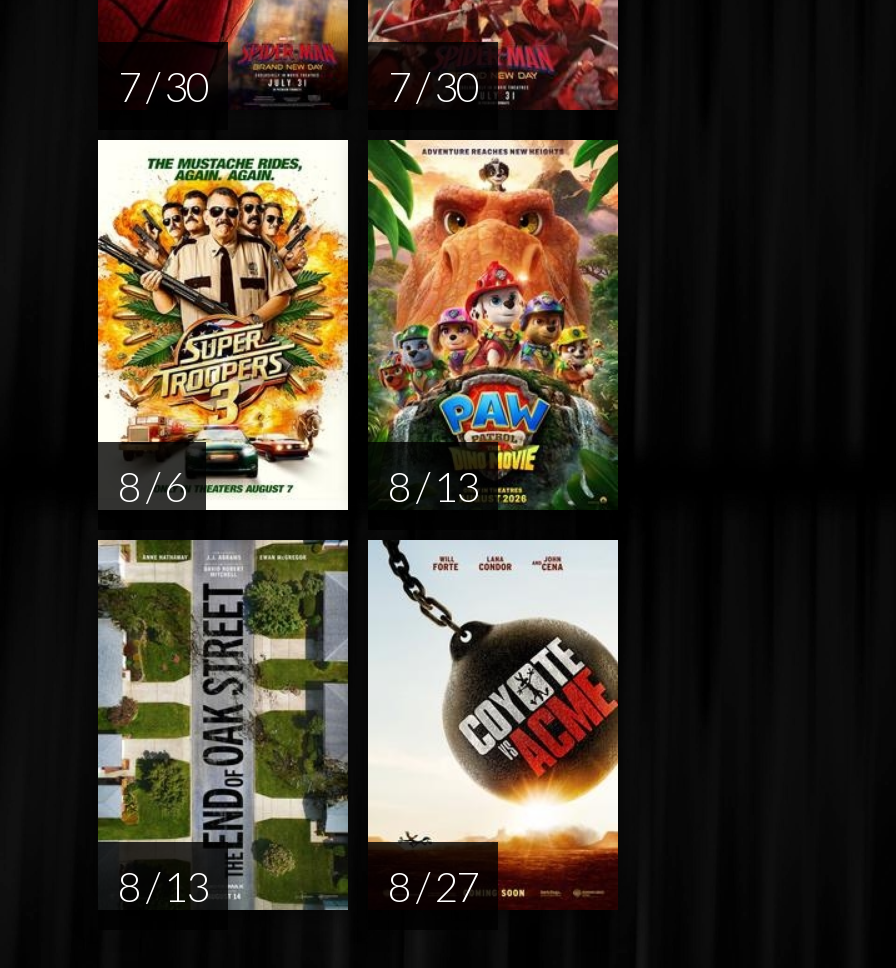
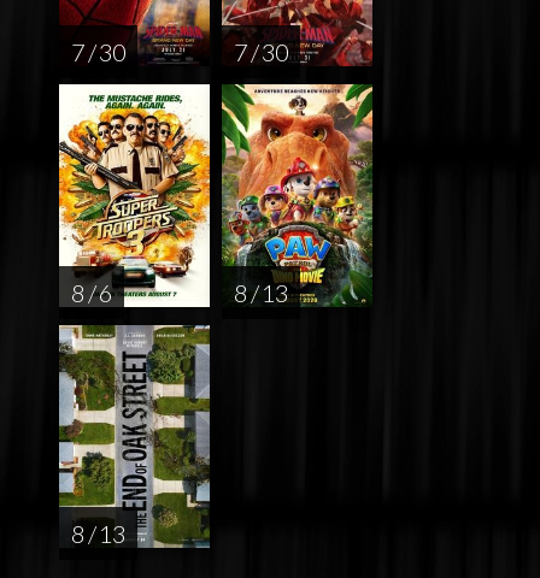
- [image]
- 8 / 27
